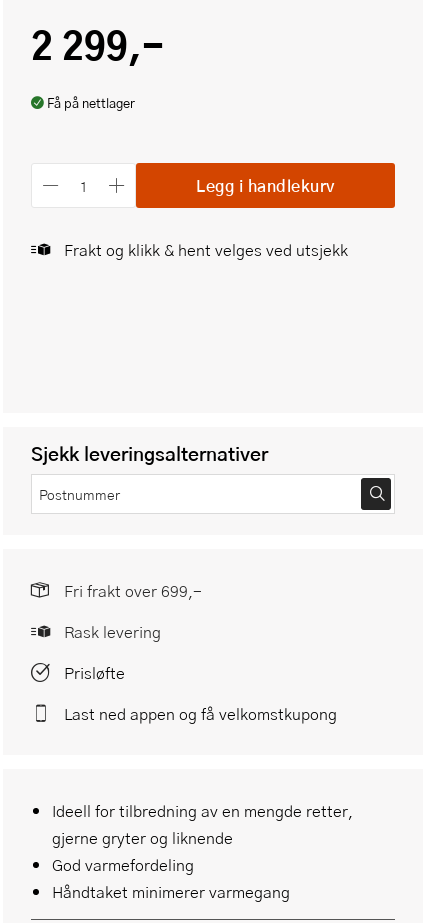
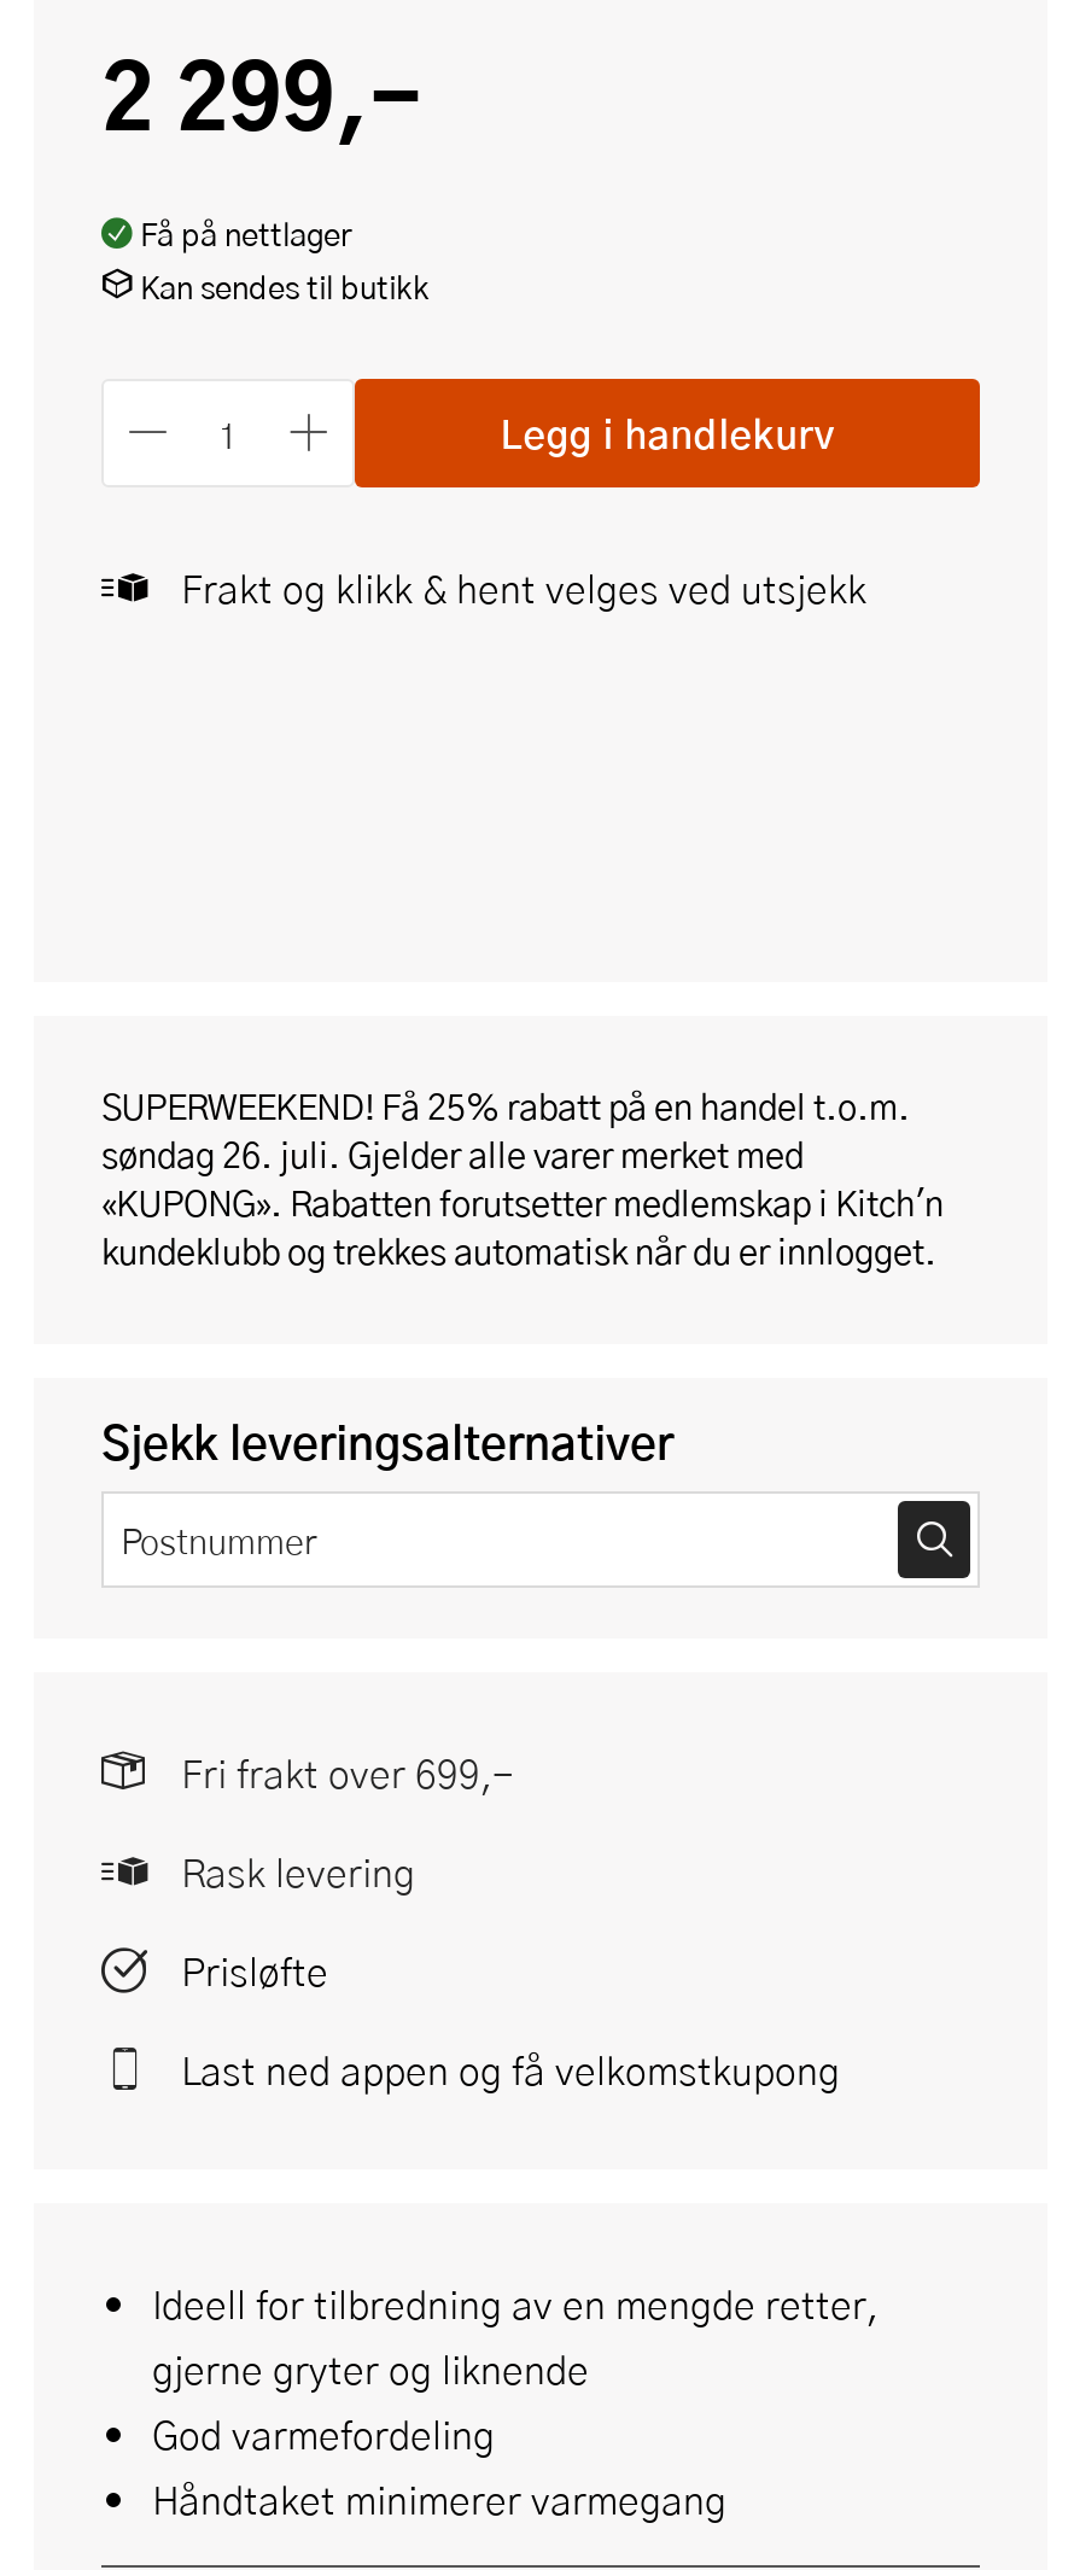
+ Kan sendes til butikk

+ SUPERWEEKEND! Få 25% rabatt på en handel t.o.m.
+ søndag 26. juli. Gjelder alle varer merket med
+ «KUPONG». Rabatten forutsetter medlemskap i Kitch'n
+ kundeklubb og trekkes automatisk når du er innlogget.
